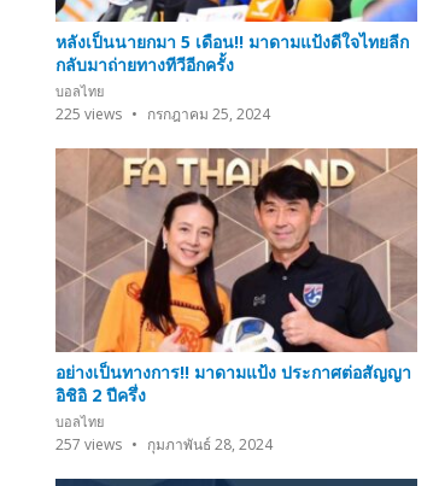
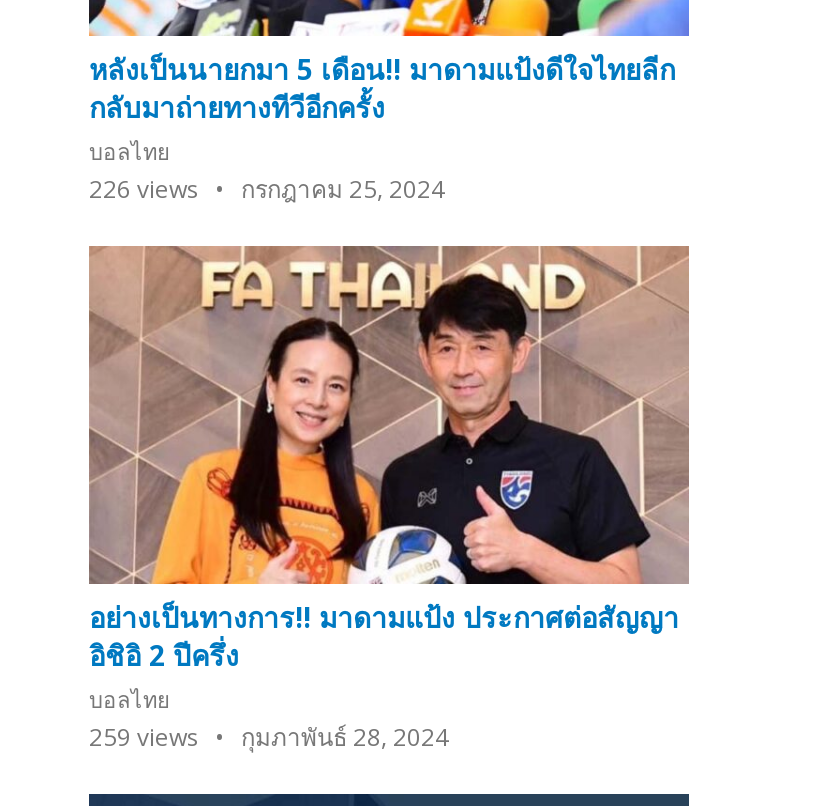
- 225 views กรกฎาคม 25, 2024
+ 226 views กรกฎาคม 25, 2024

- 257 views กุมภาพันธ์ 28, 2024
+ 259 views กุมภาพันธ์ 28, 2024
